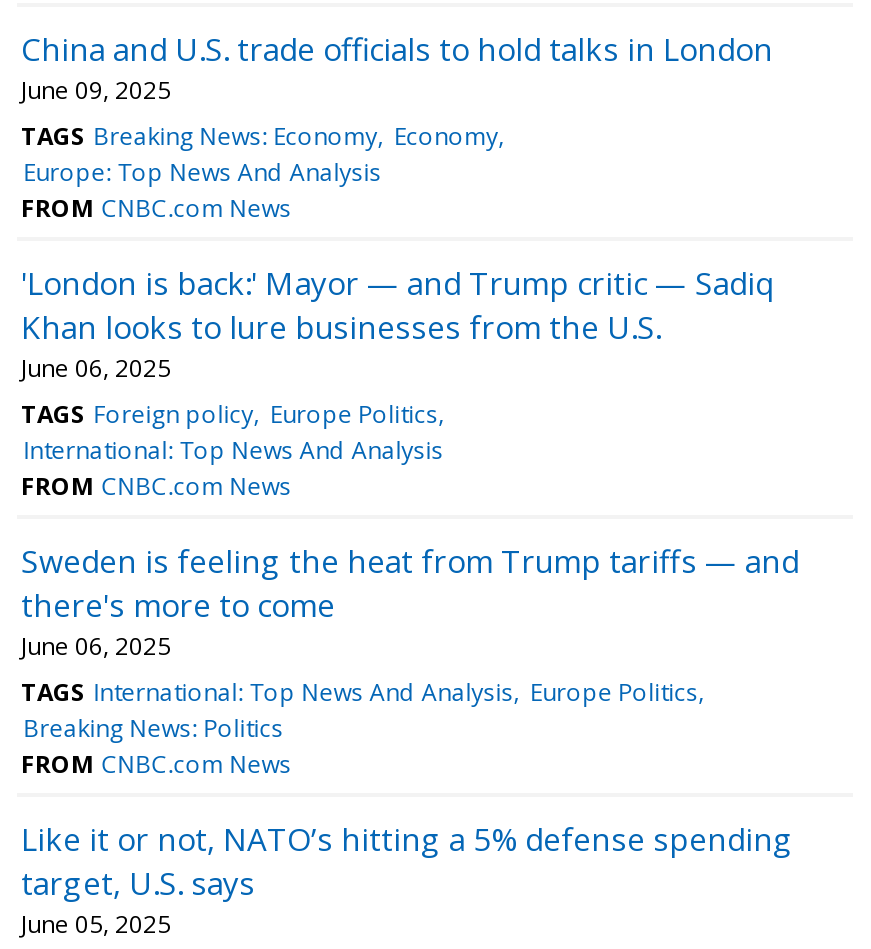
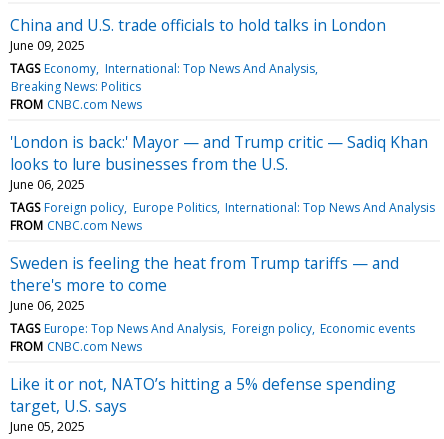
- TAGS Breaking News: Economy Economy
- Europe: Top News And Analysis
+ TAGS Economy International: Top News And Analysis

- TAGS International: Top News And Analysis Europe Politics
+ TAGS Europe: Top News And Analysis Foreign policy Economic events

moved up: Breaking News: Politics
